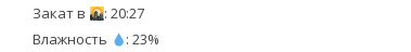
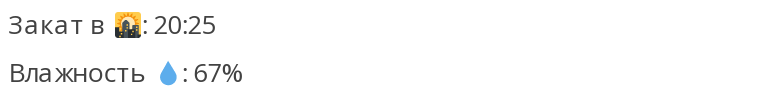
- Закат в : 20:27
+ Закат в : 20:25

- Влажность : 23%
+ Влажность : 67%
